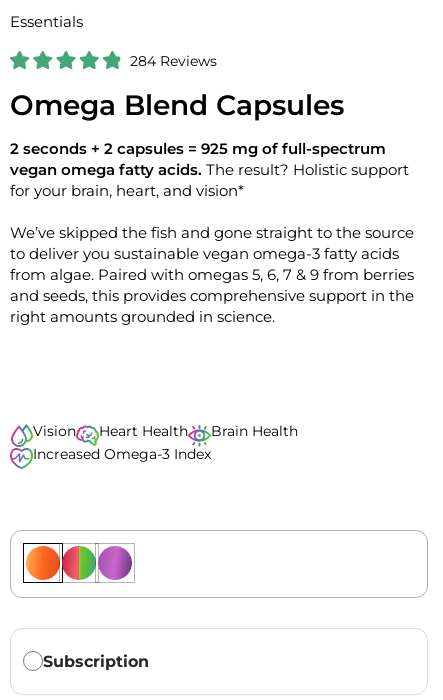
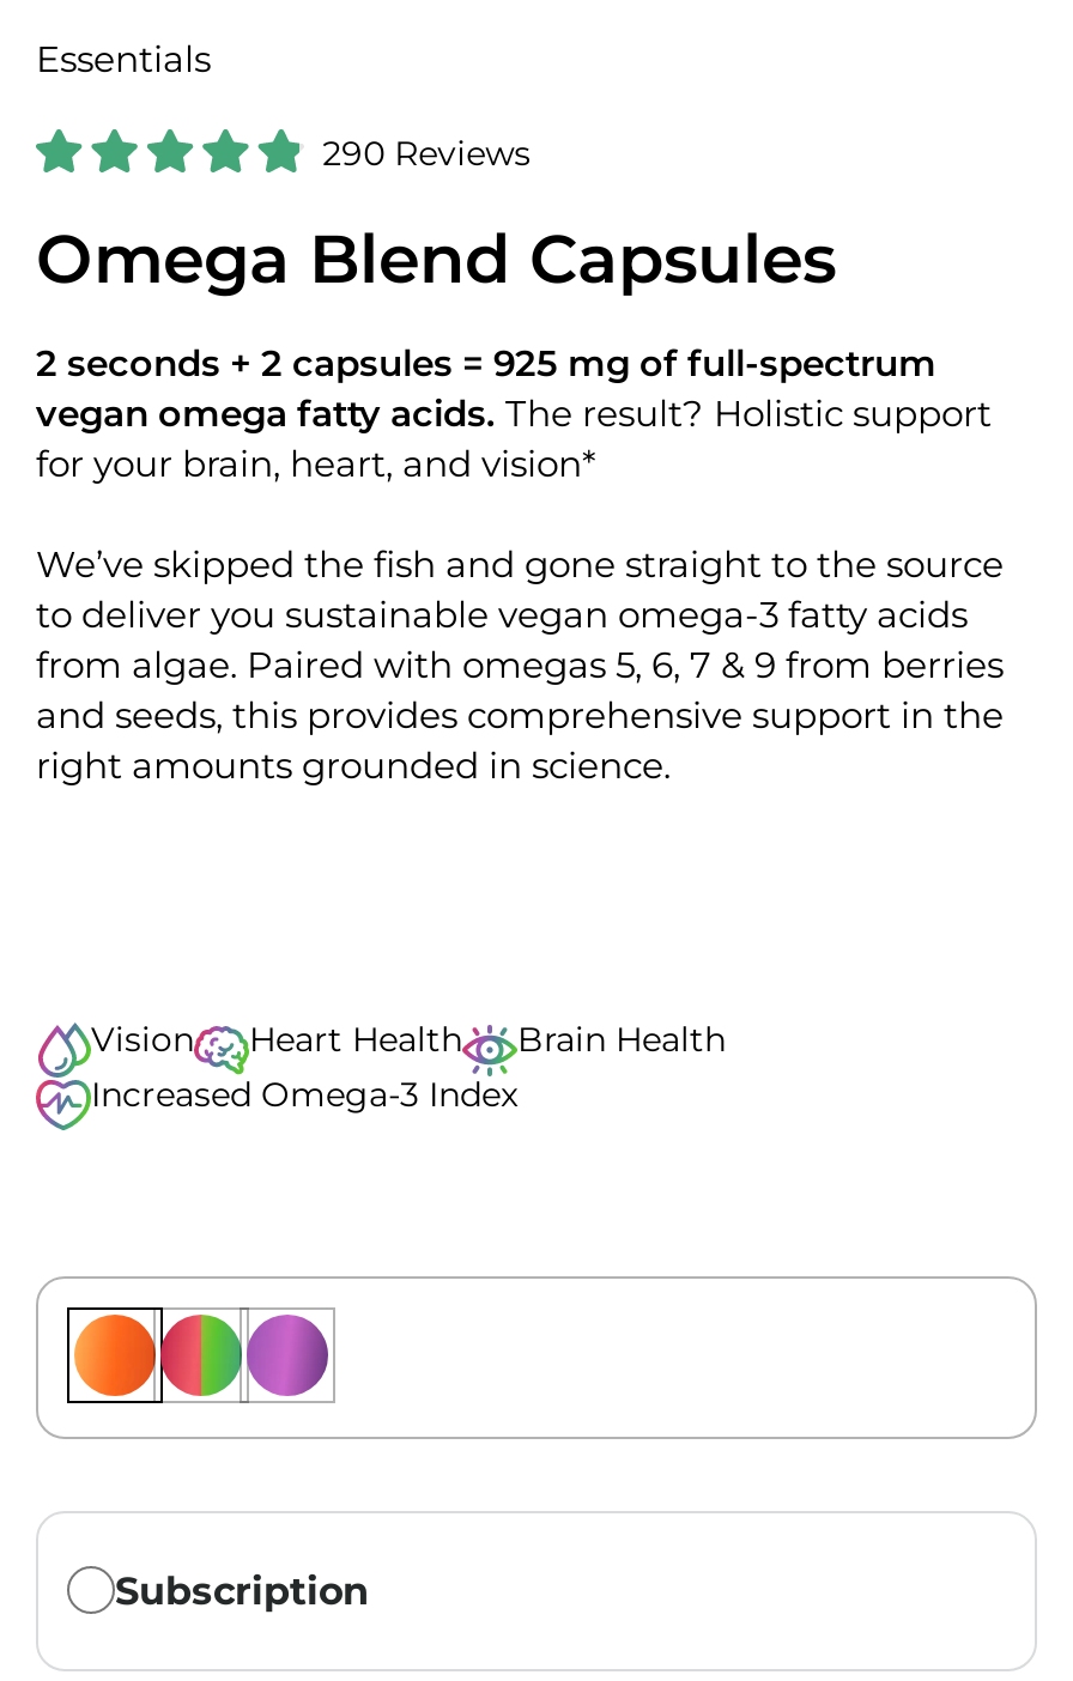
- 284 Reviews C
+ 290 Reviews C
